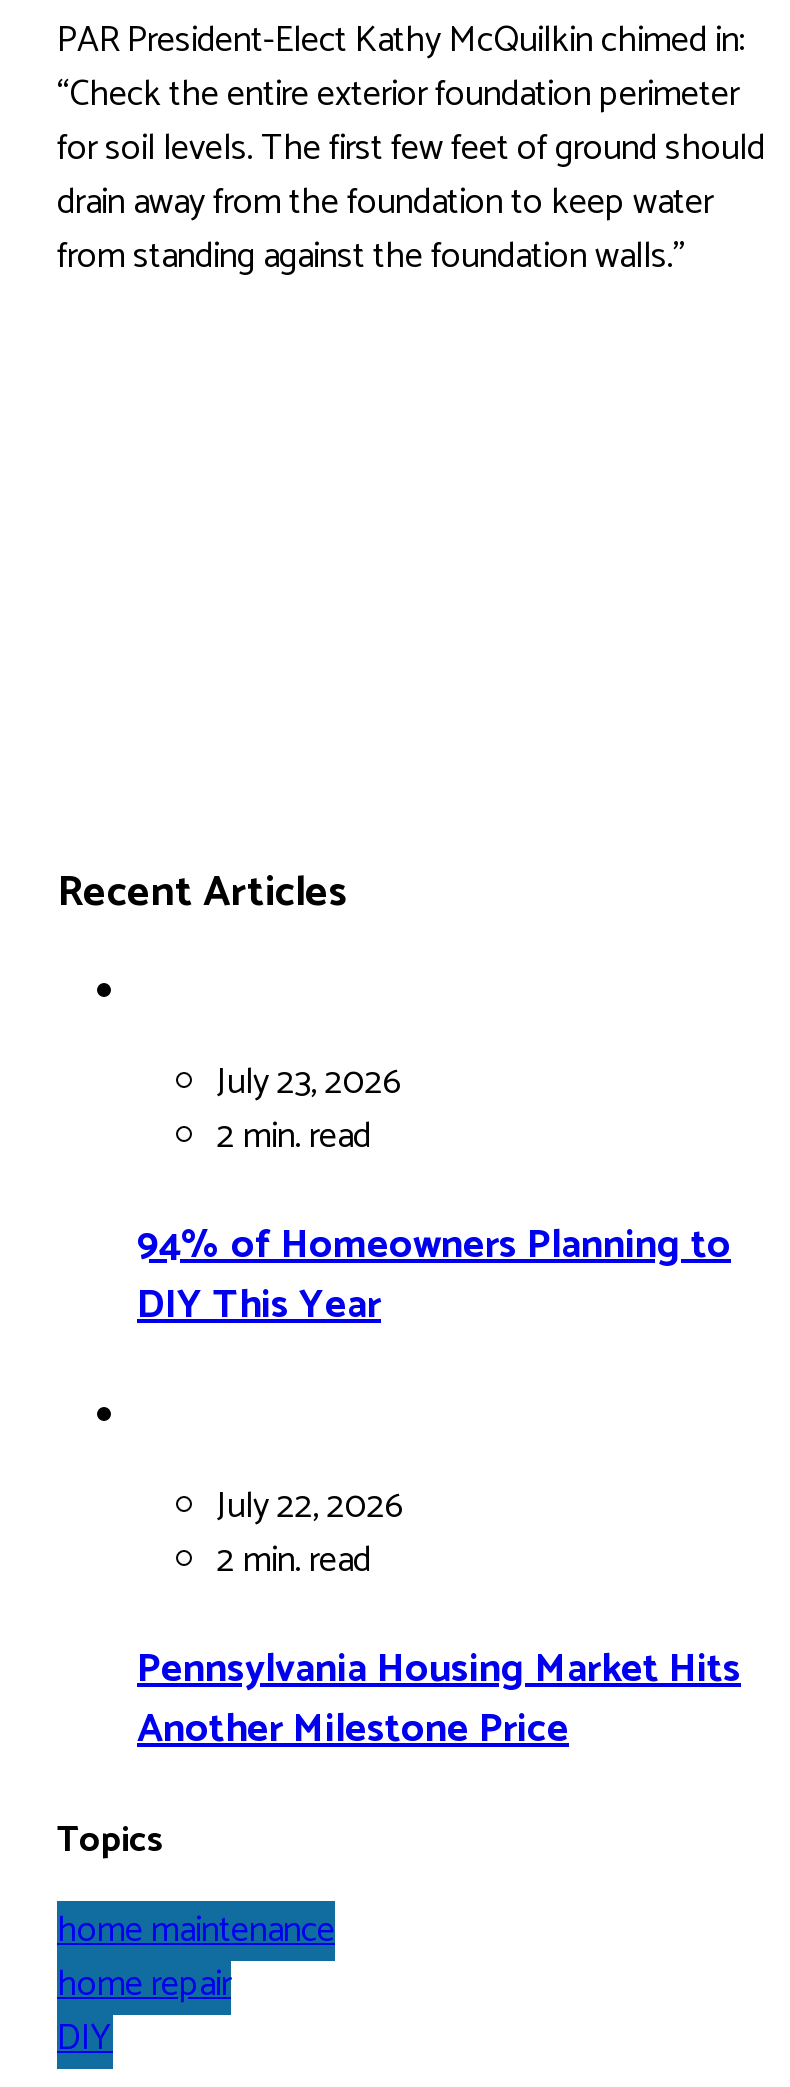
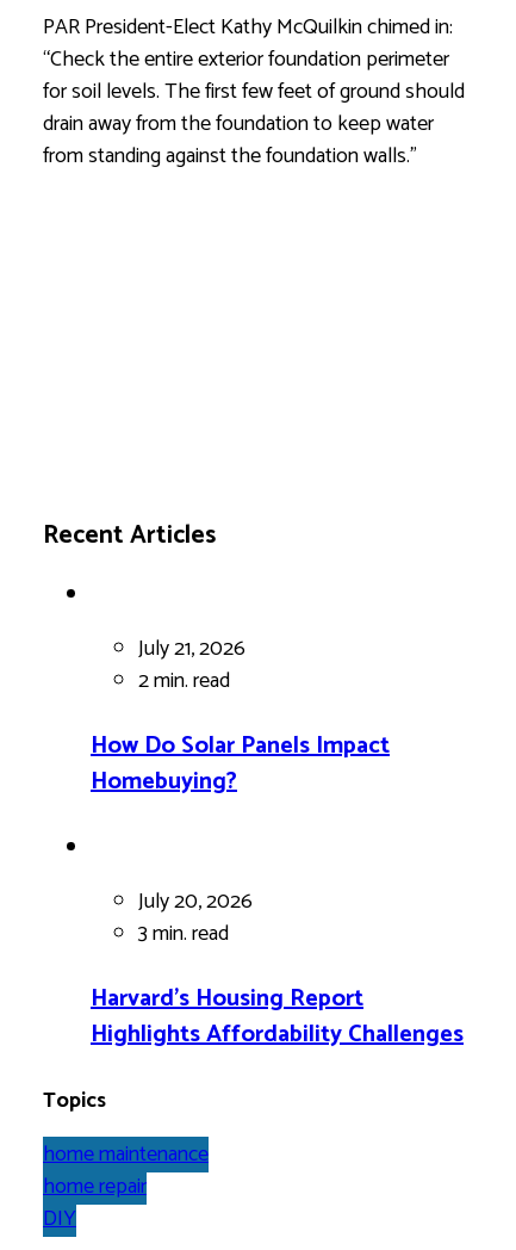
- July 23, 2026
+ July 21, 2026

- 94% of Homeowners Planning to
- DIY This Year
+ How Do Solar Panels Impact
+ Homebuying?

- July 22, 2026
- 2 min. read
+ July 20, 2026
+ 3 min. read

- Pennsylvania Housing Market Hits
- Another Milestone Price
+ Harvard’s Housing Report
+ Highlights Affordability Challenges
